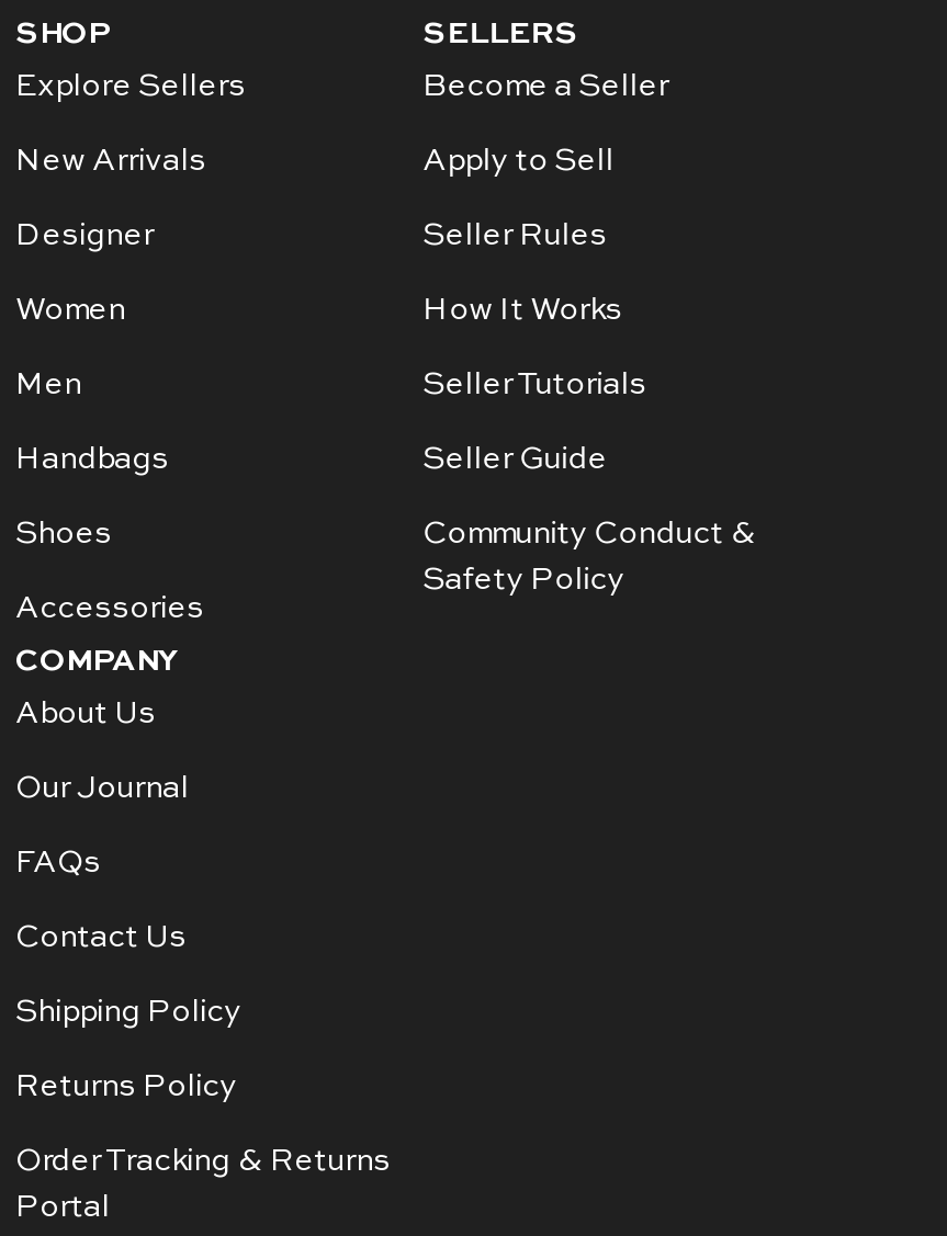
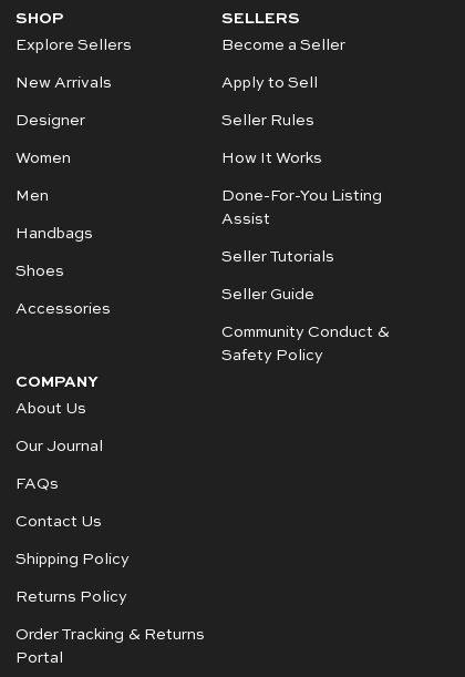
+ Done-For-You Listing
+ Assist
